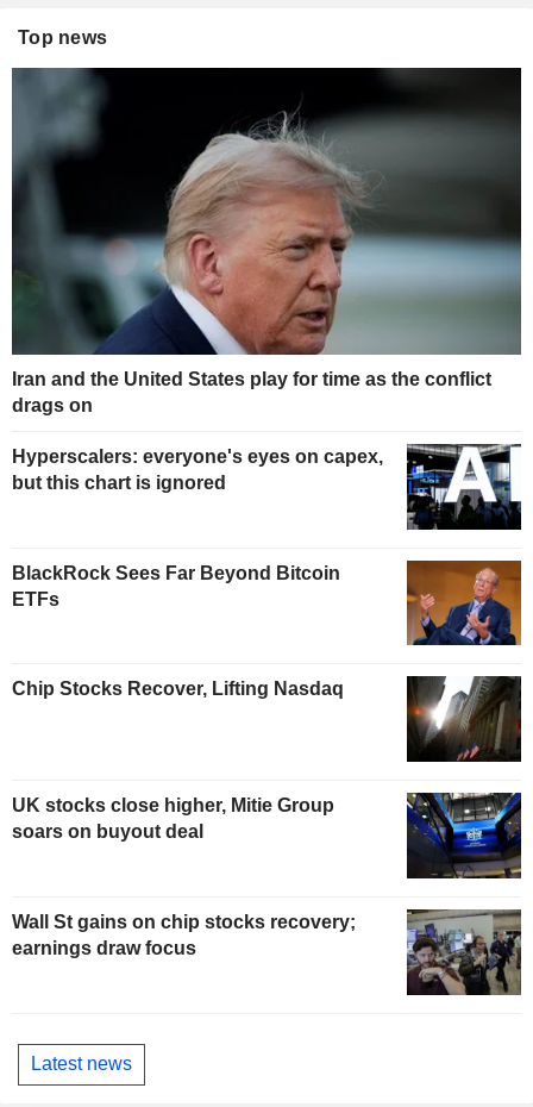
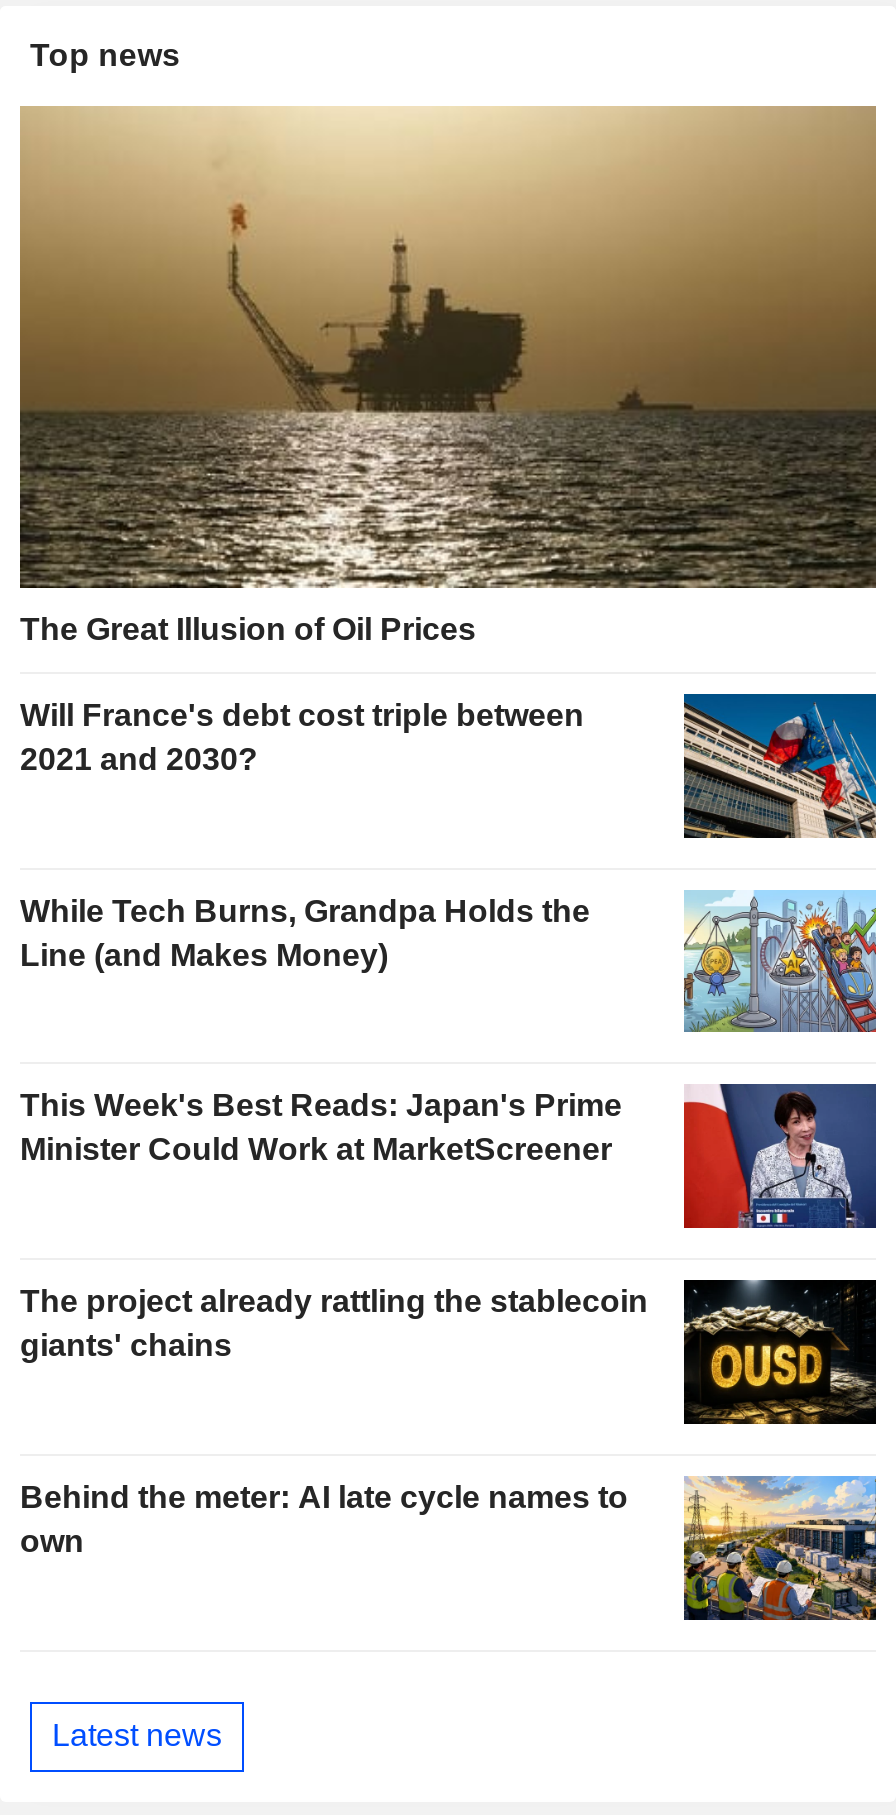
- [image]
- Iran and the United States play for time as the conflict
- drags on
+ [image]
+ The Great Illusion of Oil Prices

- Hyperscalers: everyone's eyes on capex,
- but this chart is ignored
+ Will France's debt cost triple between
+ 2021 and 2030?

- [image]
+ [image]

- BlackRock Sees Far Beyond Bitcoin
- ETFs
+ While Tech Burns, Grandpa Holds the
+ Line (and Makes Money)

- [image]
+ [image]

- Chip Stocks Recover, Lifting Nasdaq
+ This Week's Best Reads: Japan's Prime
+ Minister Could Work at MarketScreener

- [image]
+ [image]

- UK stocks close higher, Mitie Group
- soars on buyout deal
+ The project already rattling the stablecoin
+ giants' chains

- [image]
+ [image]

- Wall St gains on chip stocks recovery;
- earnings draw focus
+ Behind the meter: AI late cycle names to
+ own

- [image]
+ [image]
